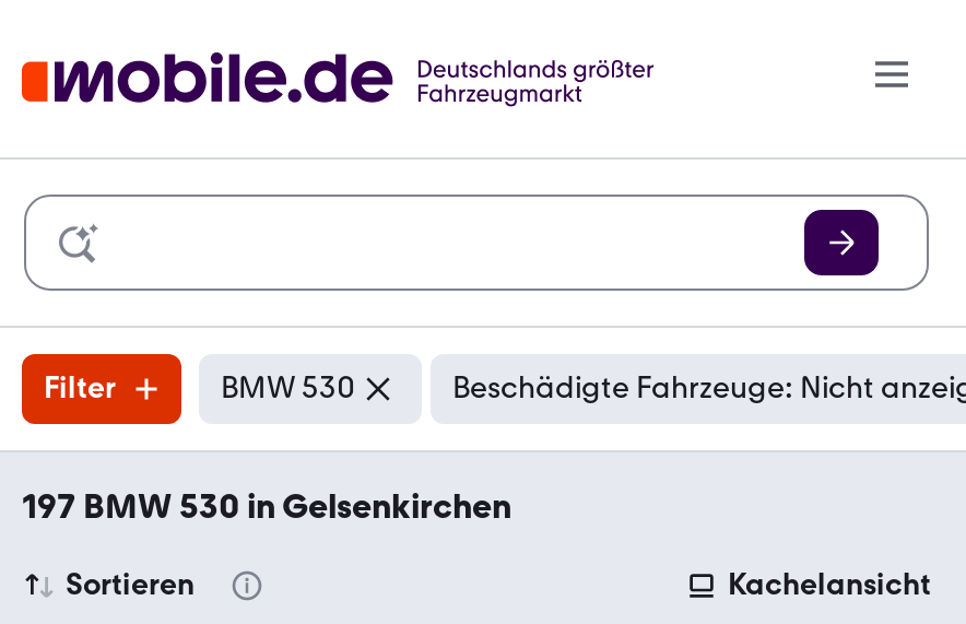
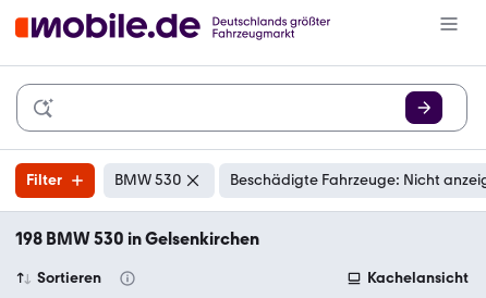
- 197 BMW 530 in Gelsenkirchen
+ 198 BMW 530 in Gelsenkirchen
